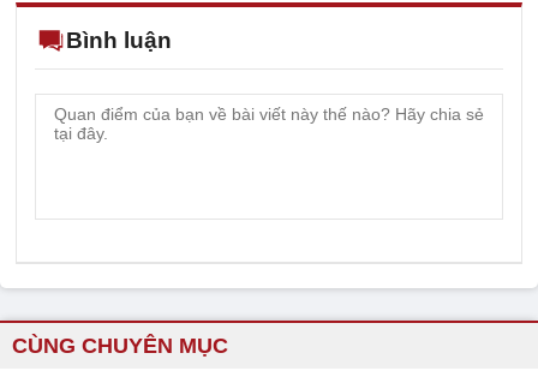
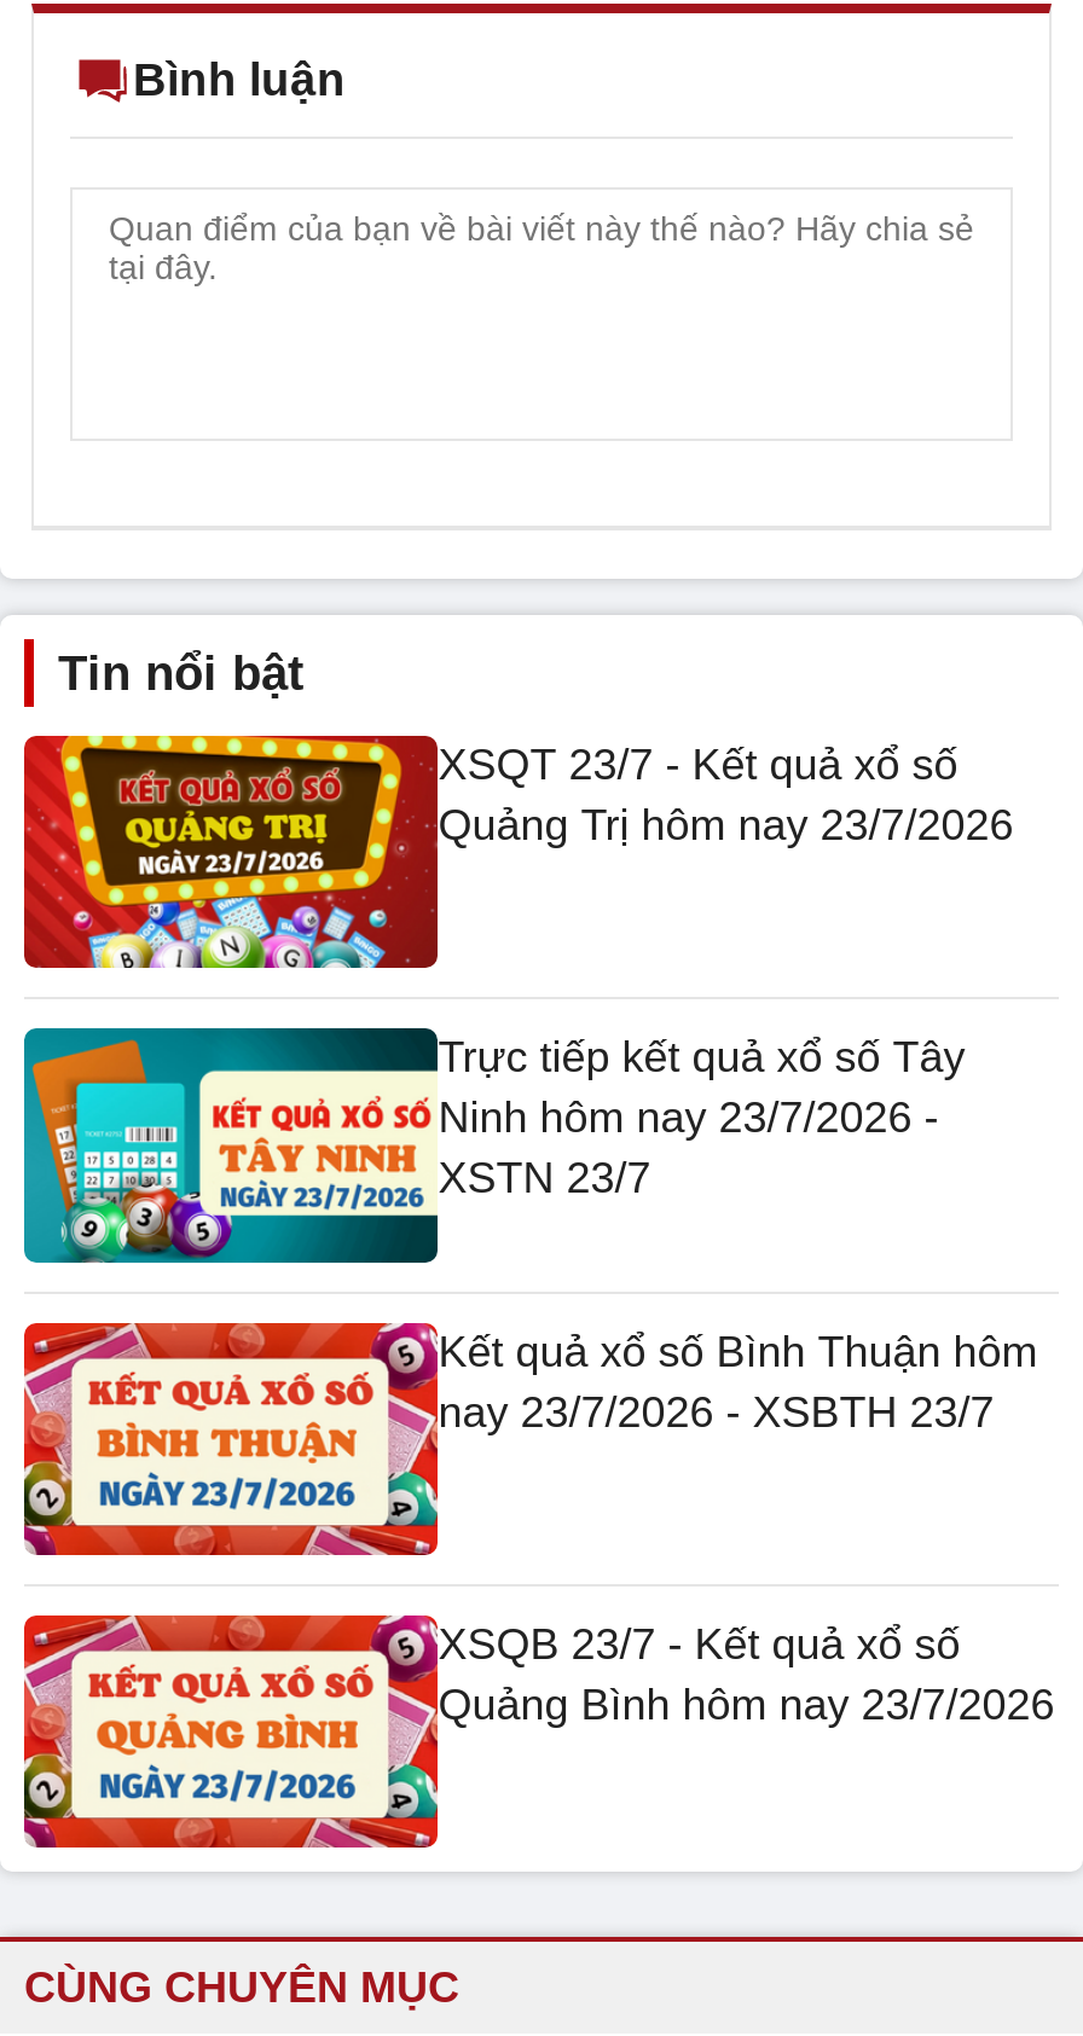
+ [image]
+ Tin nổi bật
+ XSQT 23/7 - Kết quả xổ số
+ Quảng Trị hôm nay 23/7/2026

+ [image]
+ Trực tiếp kết quả xổ số Tây
+ Ninh hôm nay 23/7/2026 -
+ XSTN 23/7

+ [image]
+ Kết quả xổ số Bình Thuận hôm
+ nay 23/7/2026 - XSBTH 23/7

+ [image]
+ XSQB 23/7 - Kết quả xổ số
+ Quảng Bình hôm nay 23/7/2026
